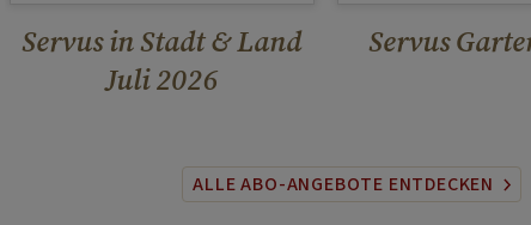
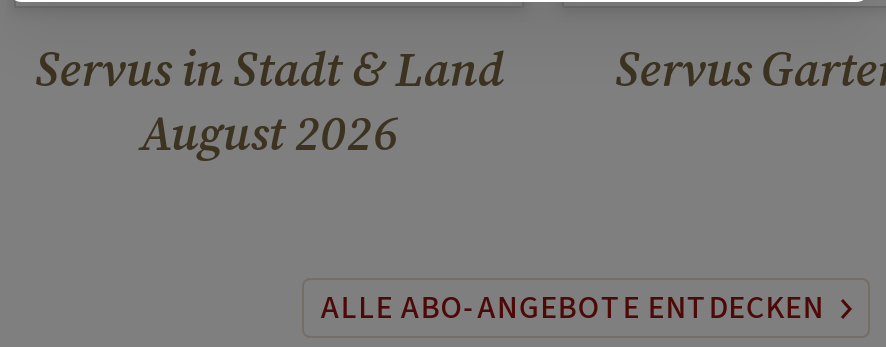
- Juli 2026
+ August 2026
